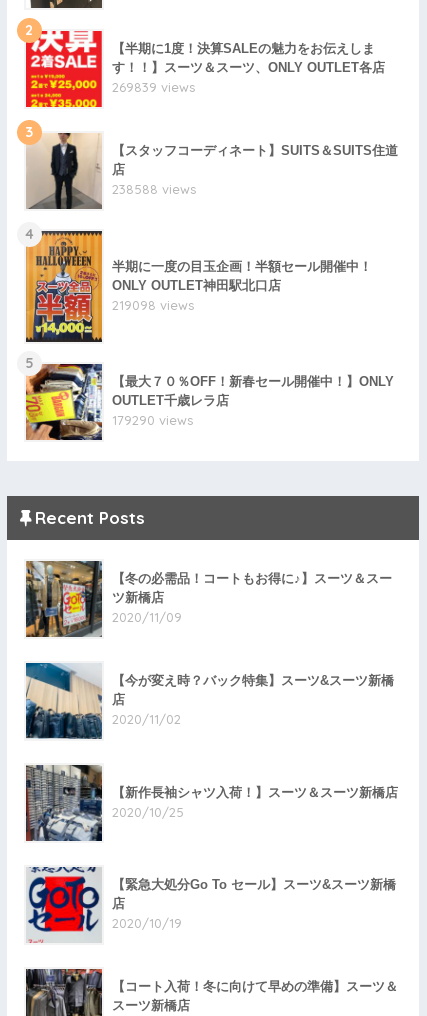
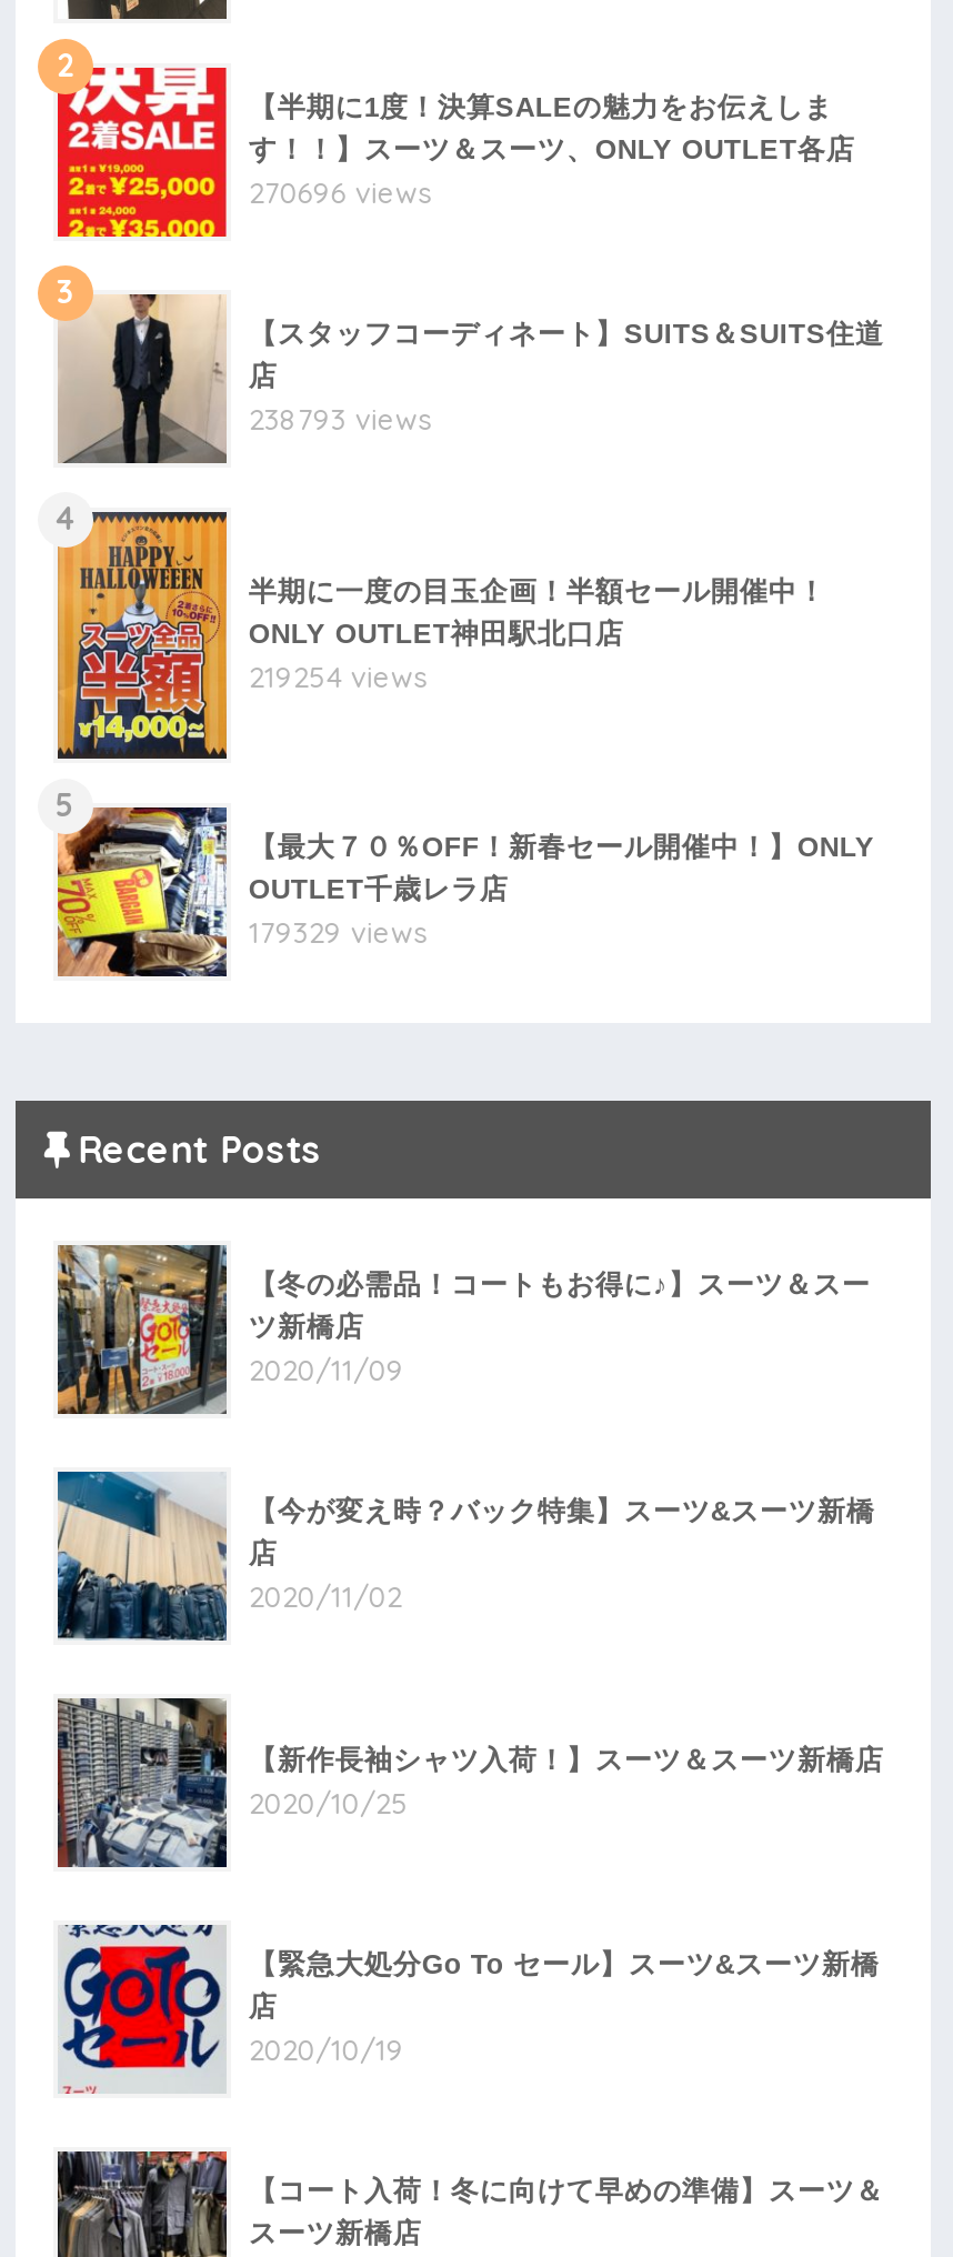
- 269839 views
+ 270696 views

- 238588 views
+ 238793 views

- 219098 views
+ 219254 views

- 179290 views
+ 179329 views
